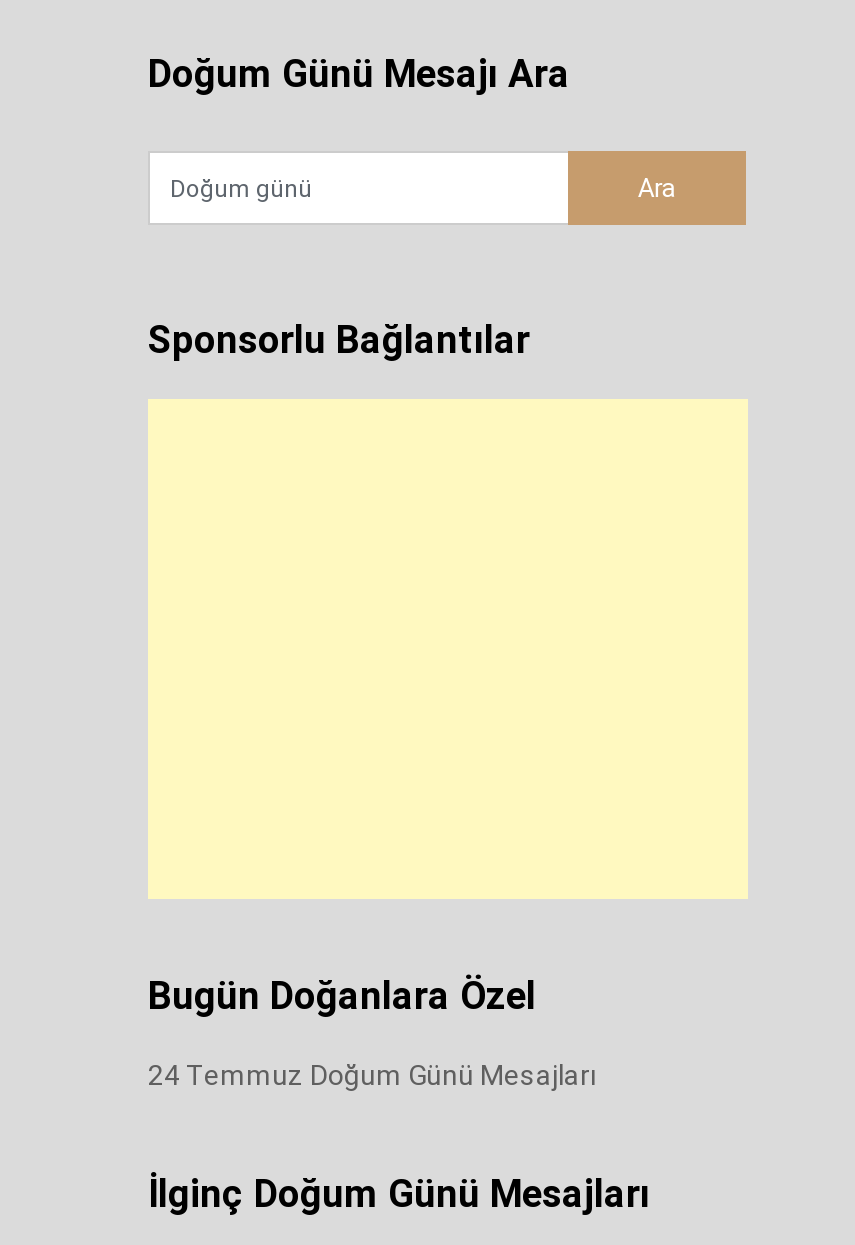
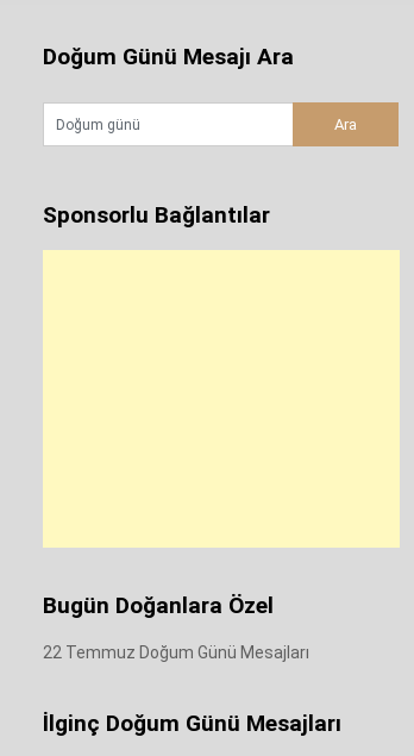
- 24 Temmuz Doğum Günü Mesajları
+ 22 Temmuz Doğum Günü Mesajları
